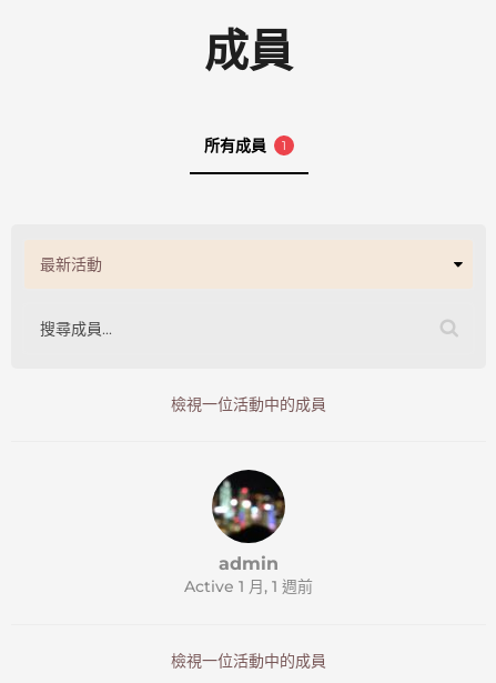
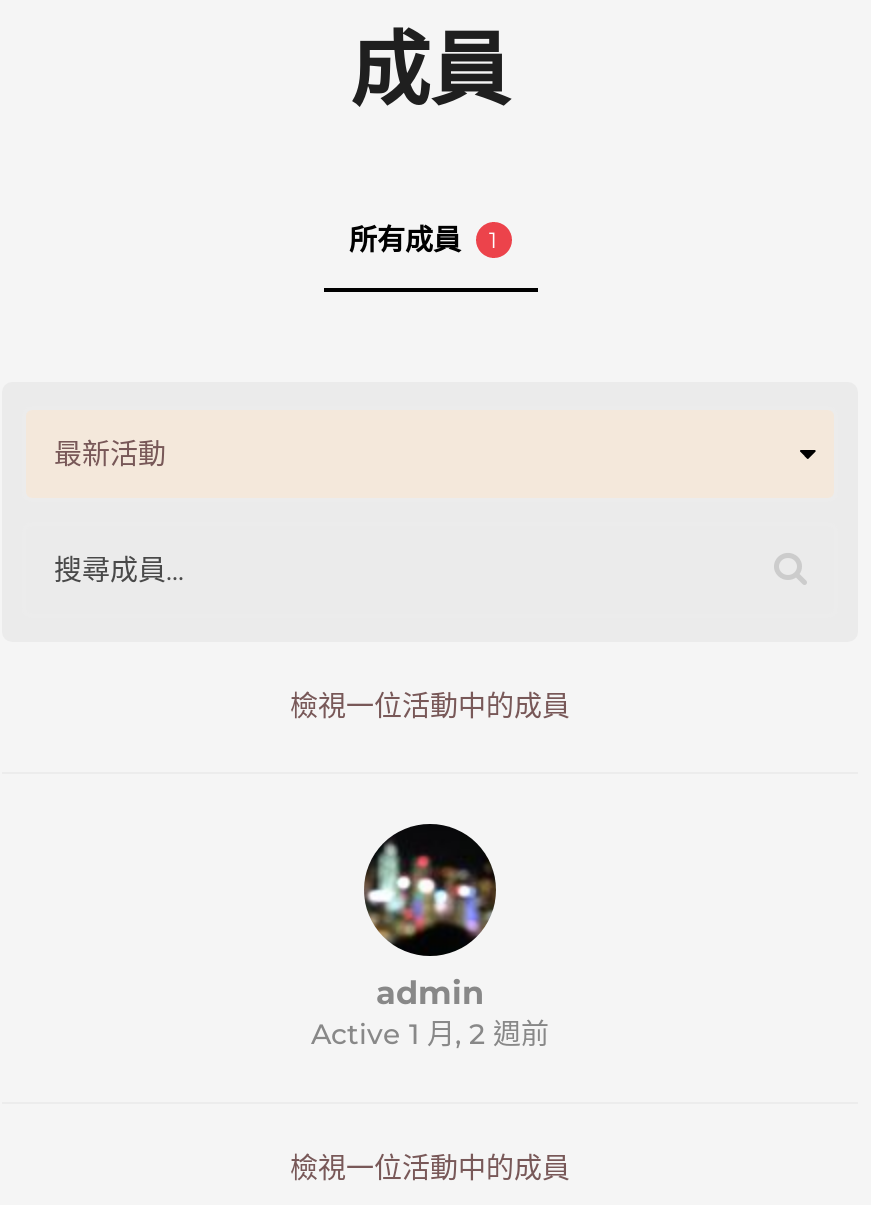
- Active 1 月, 1 週前
+ Active 1 月, 2 週前
